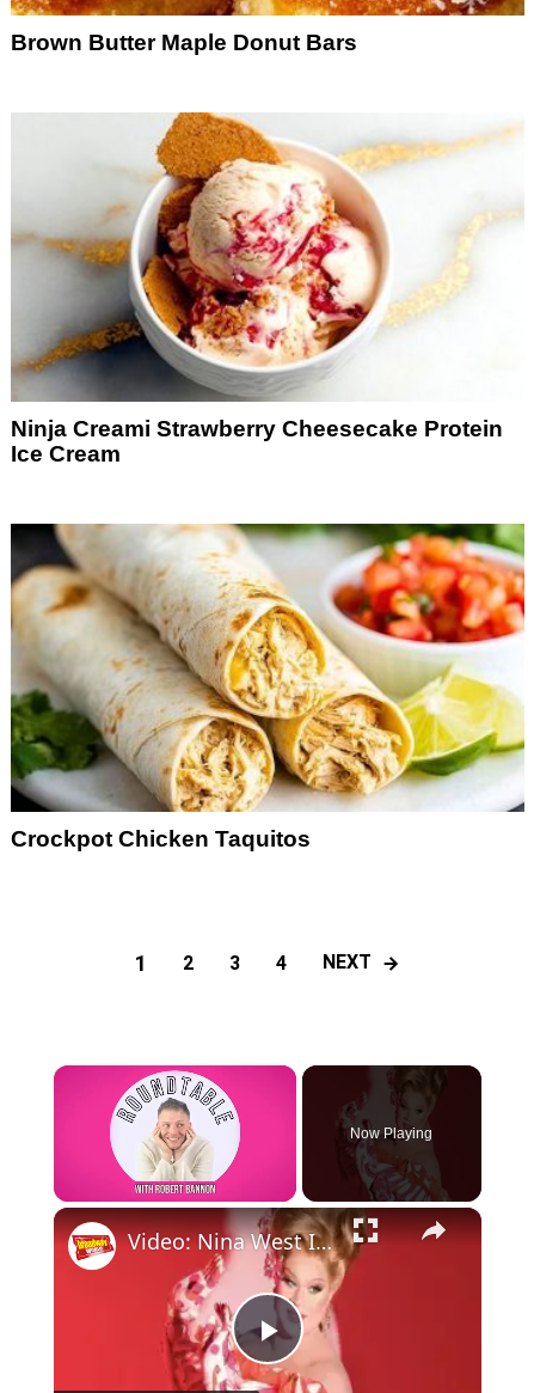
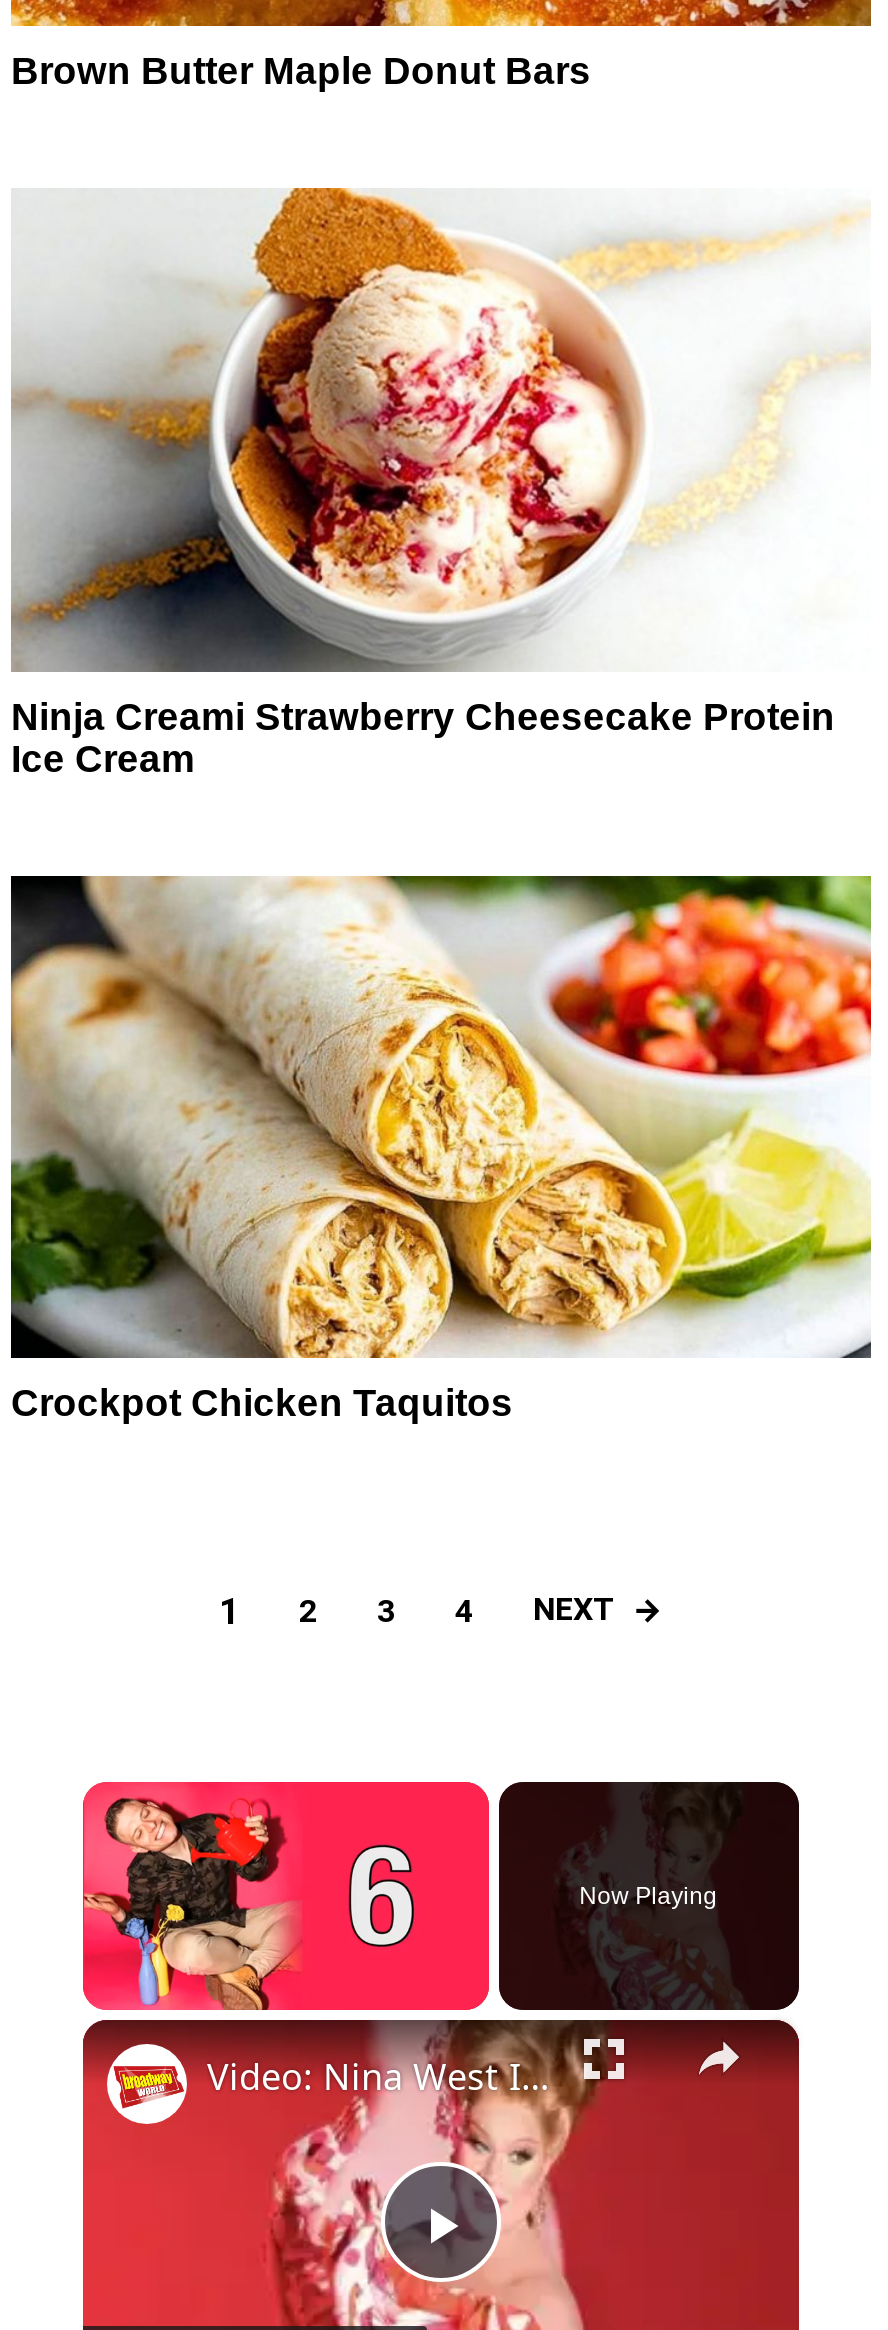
- [image]
+ [image]
